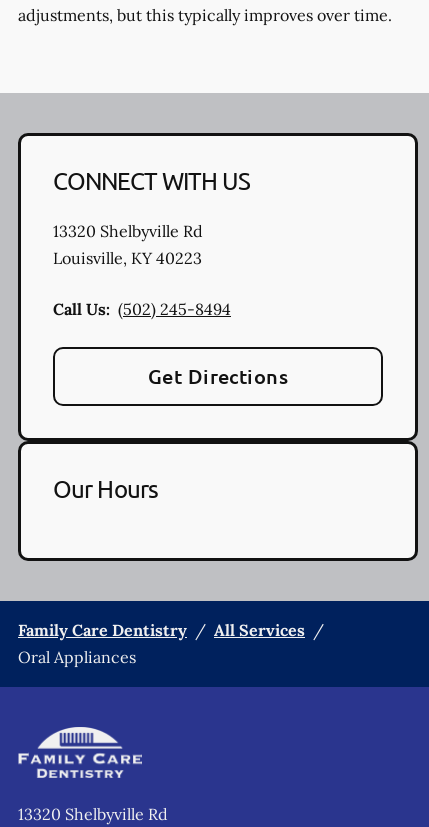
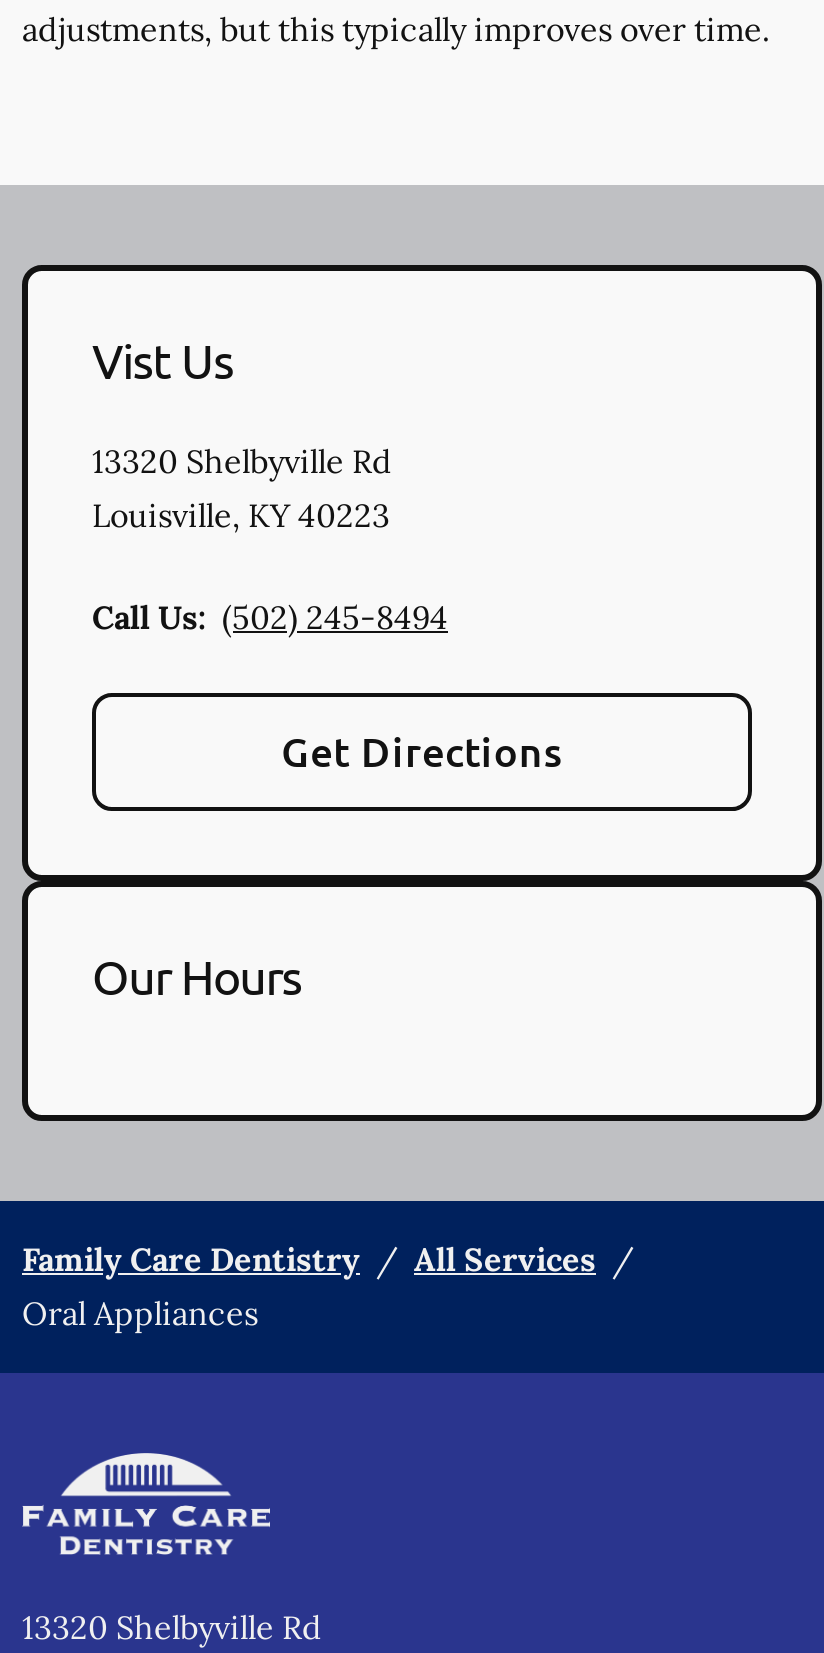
- CONNECT WITH US
+ Vist Us
